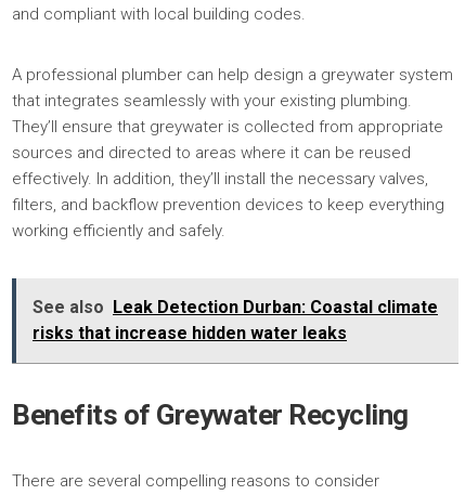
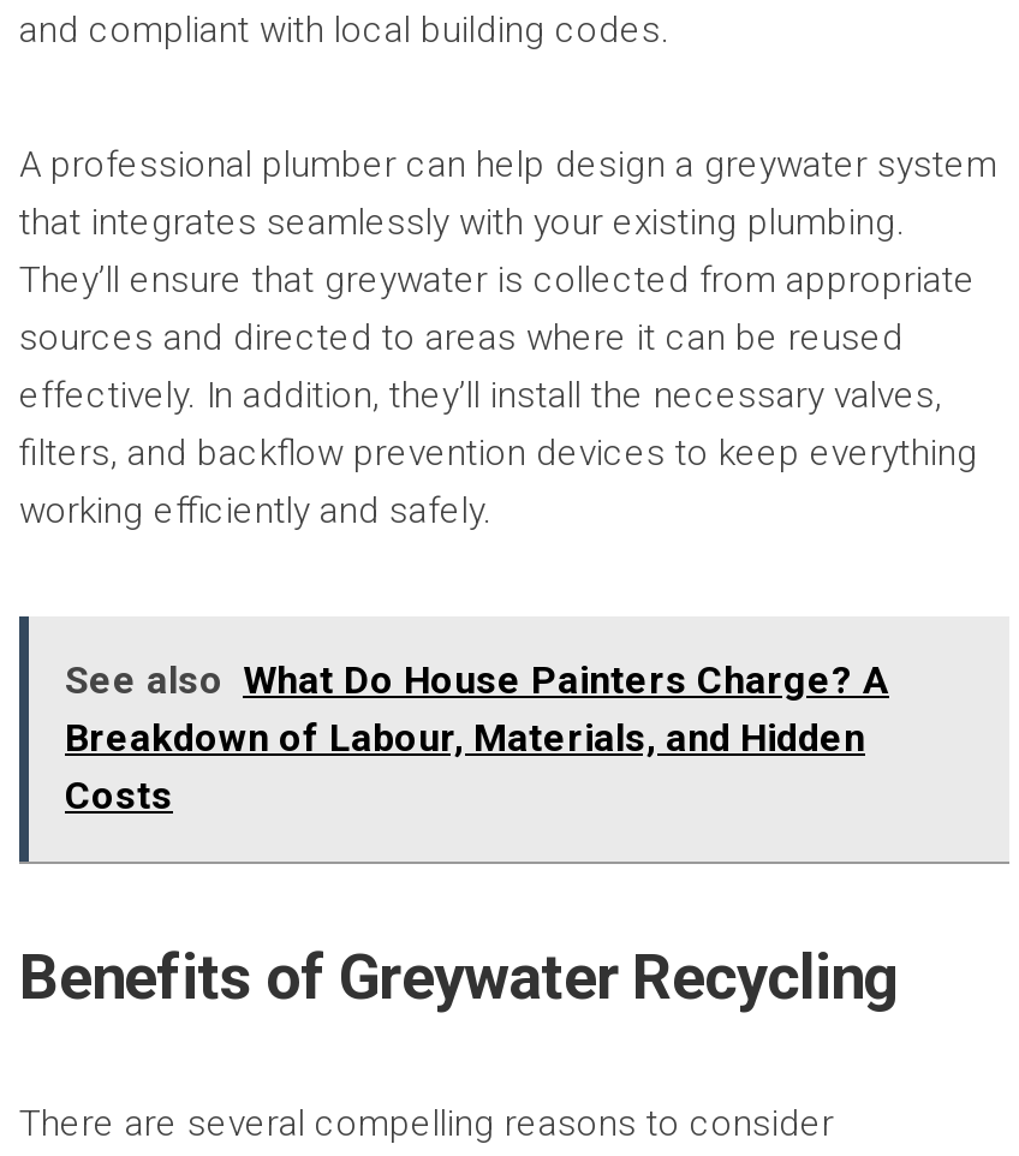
- See also Leak Detection Durban: Coastal climate
- risks that increase hidden water leaks
+ See also What Do House Painters Charge? A
+ Breakdown of Labour, Materials, and Hidden
+ Costs
